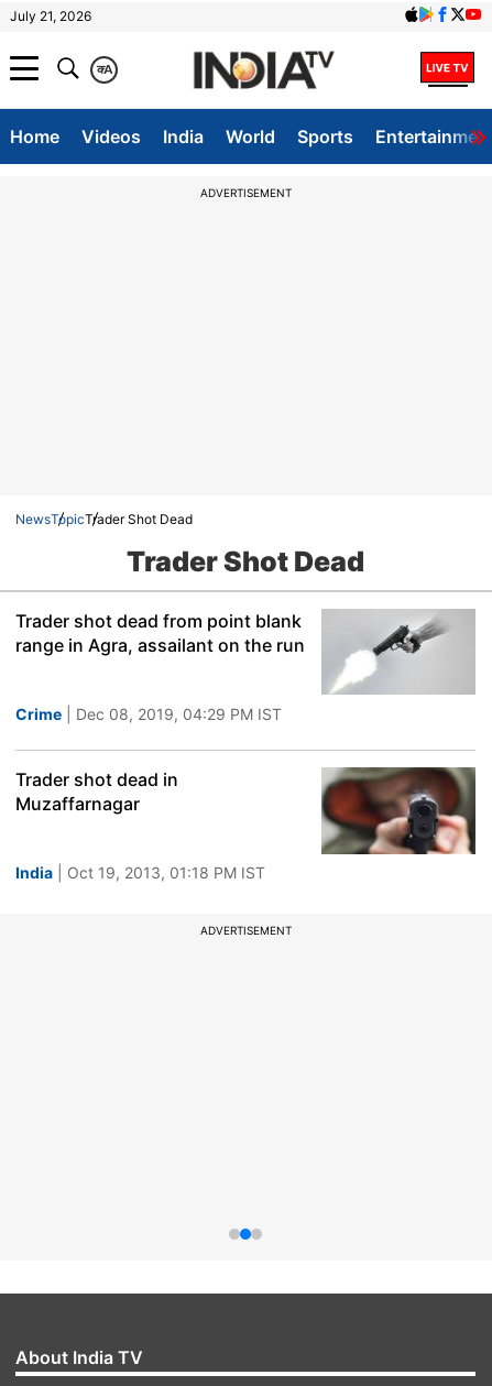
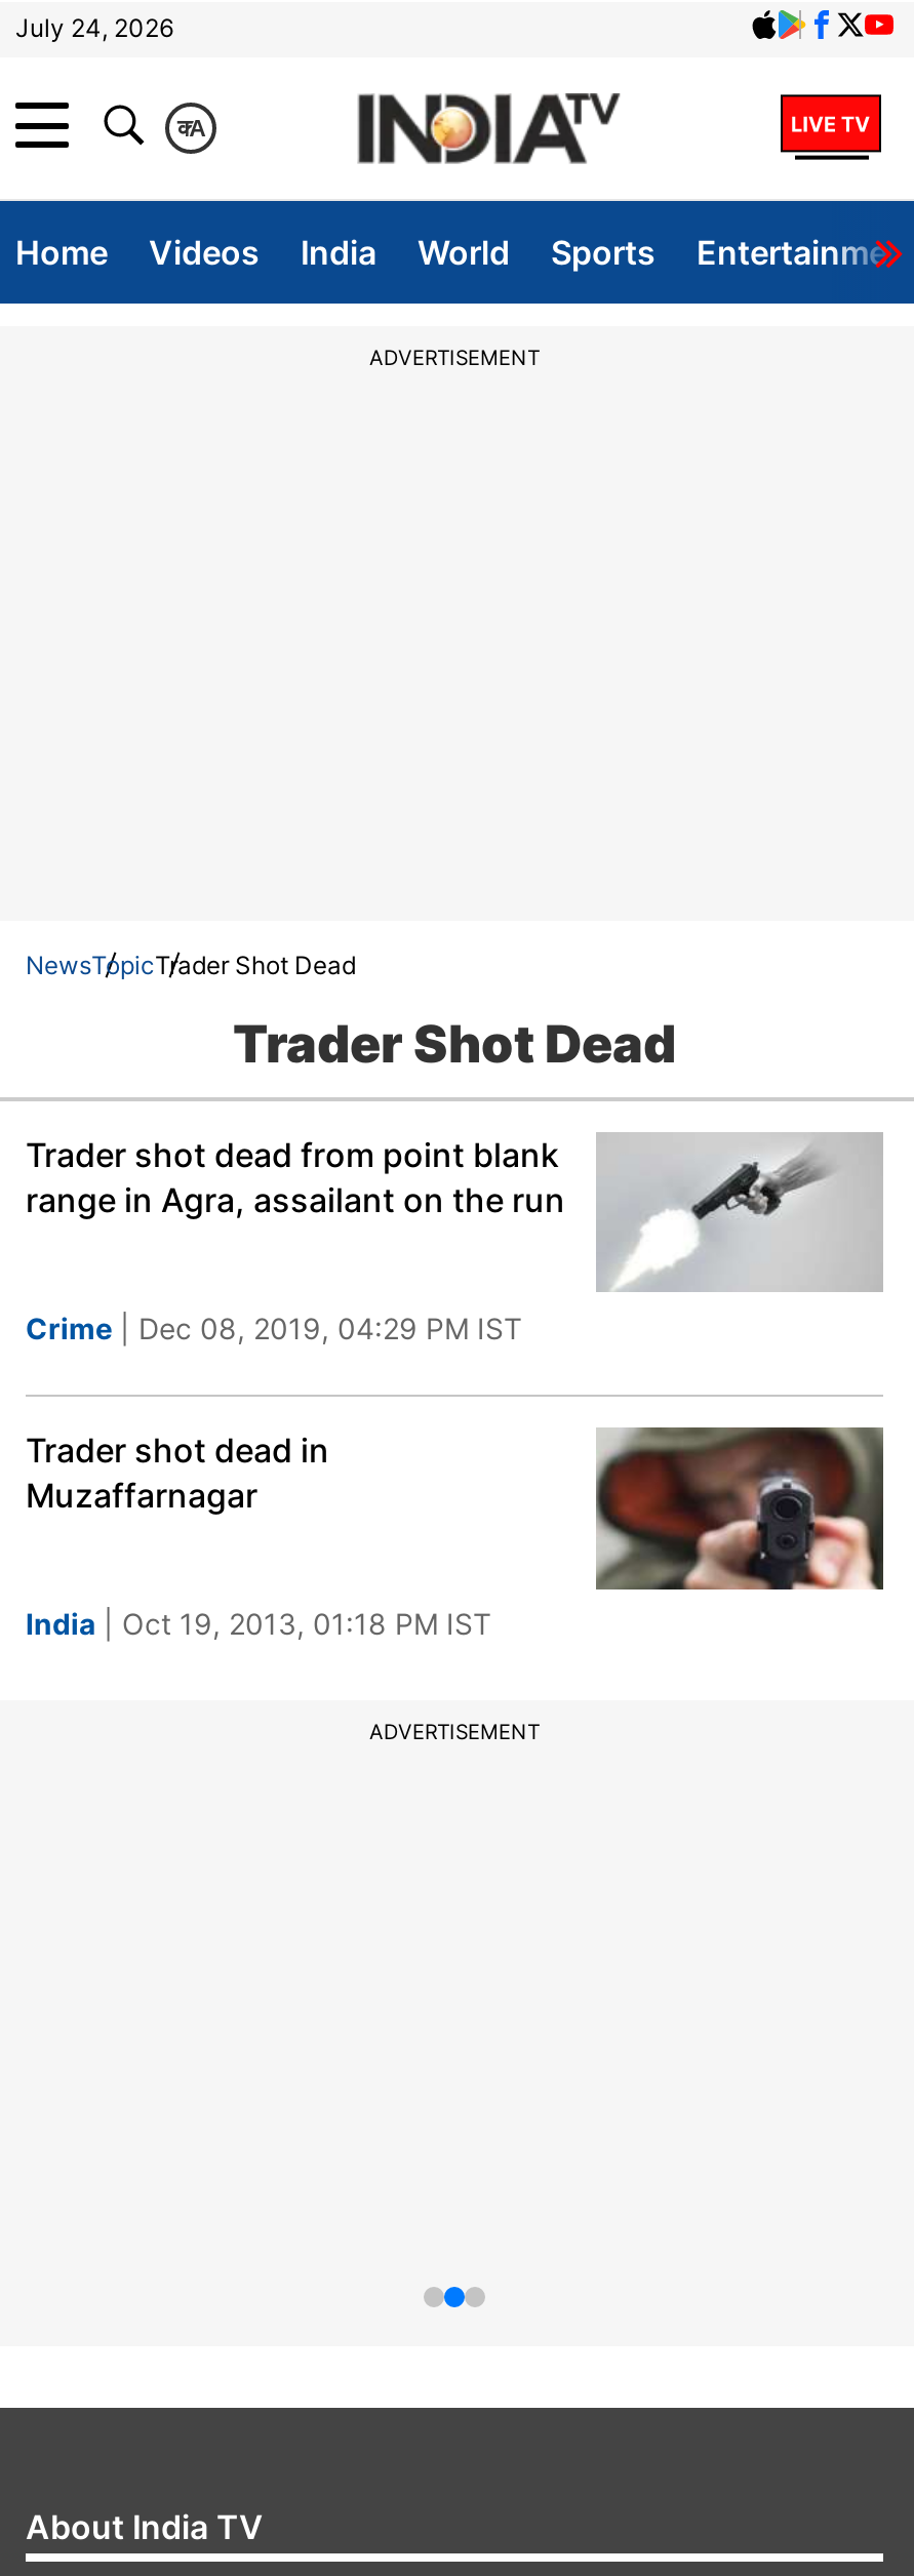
- July 21, 2026
+ July 24, 2026
